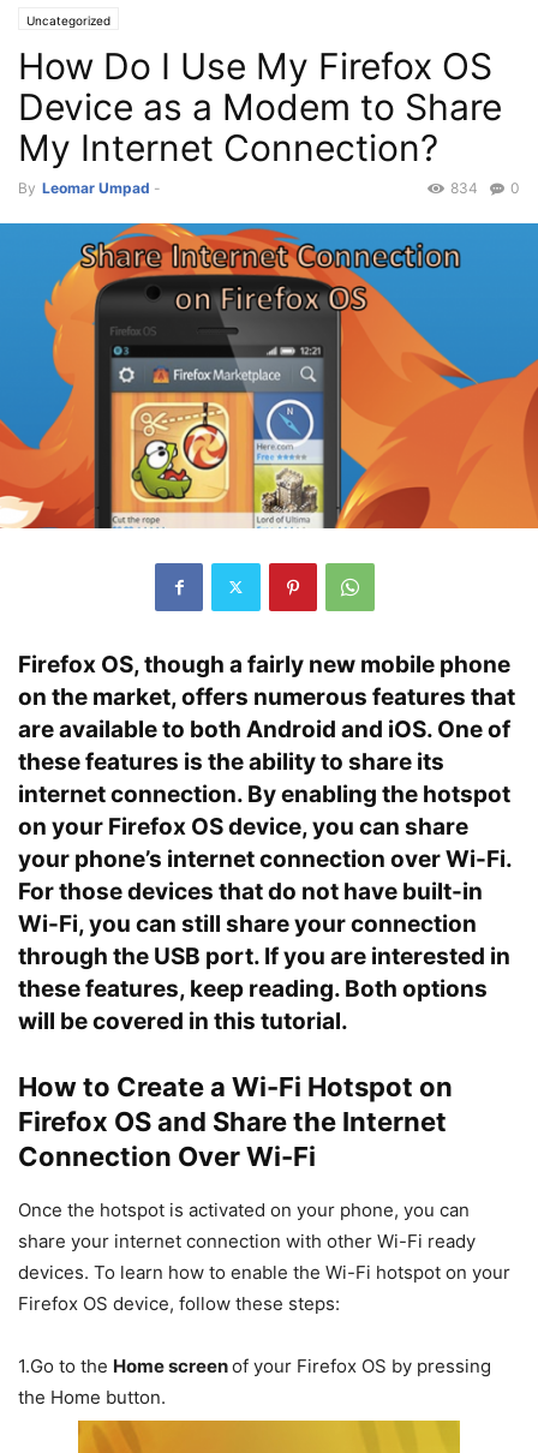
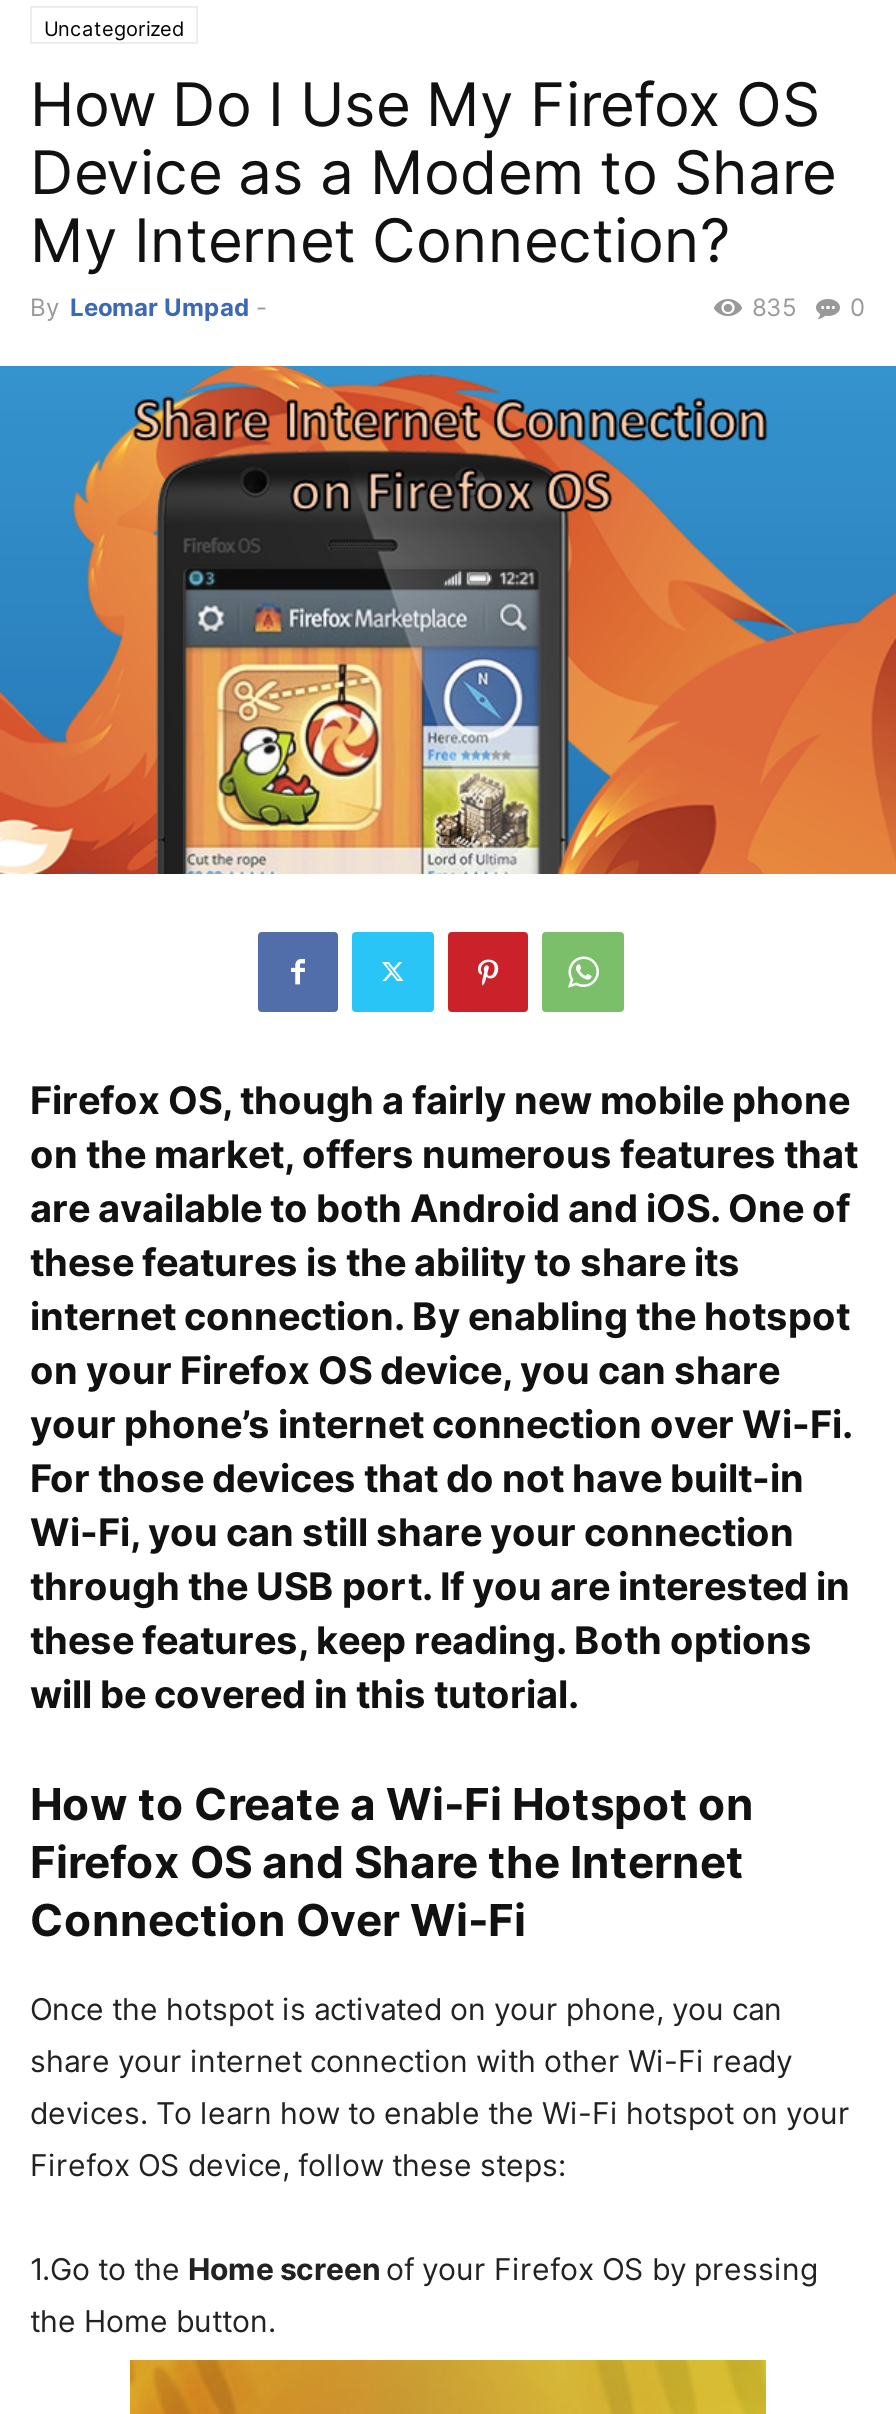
- 834 0
+ 835 0
